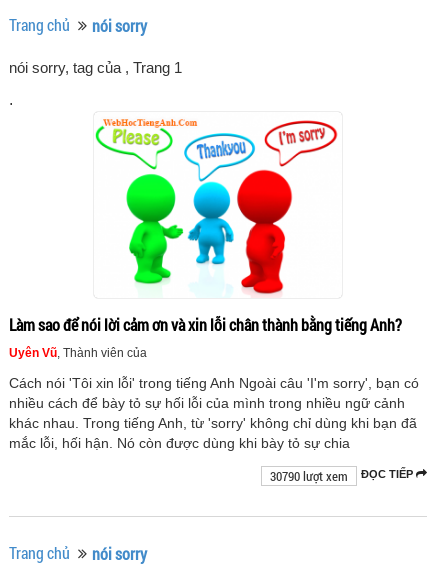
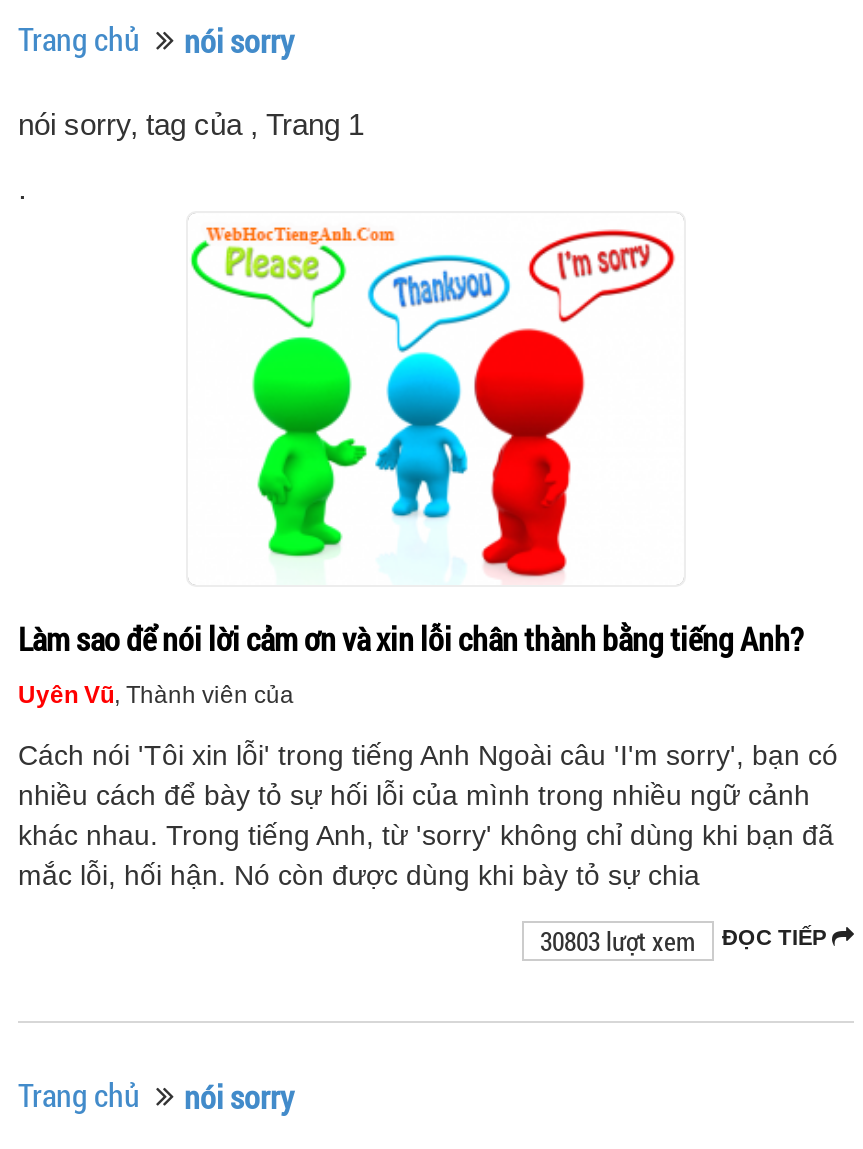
- 30790 lượt xem ĐỌC TIẾP
+ 30803 lượt xem ĐỌC TIẾP
